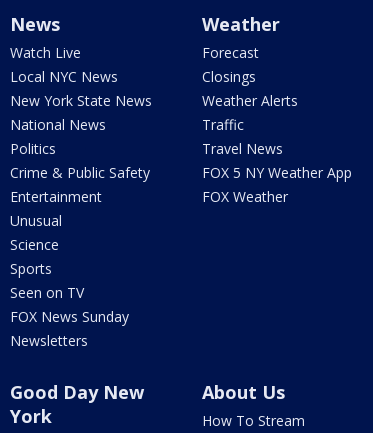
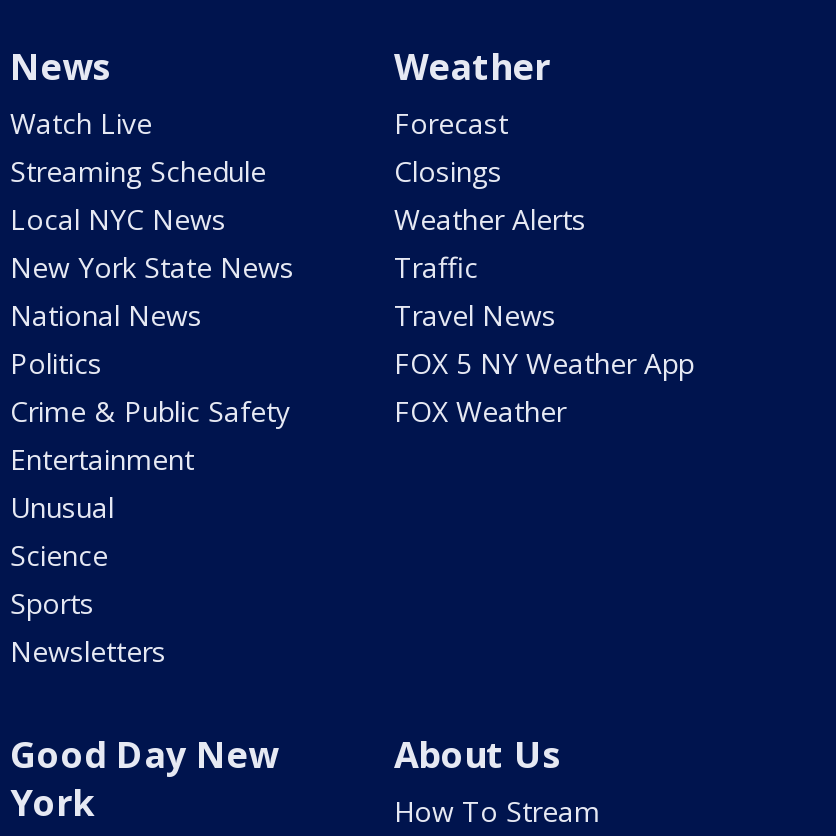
moved down: Local NYC News | New York State News | National News | ... | Science | Sports

+ Streaming Schedule

- Seen on TV
- FOX News Sunday
